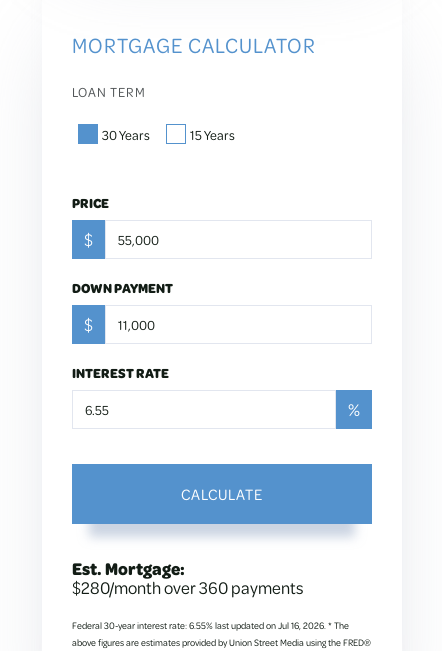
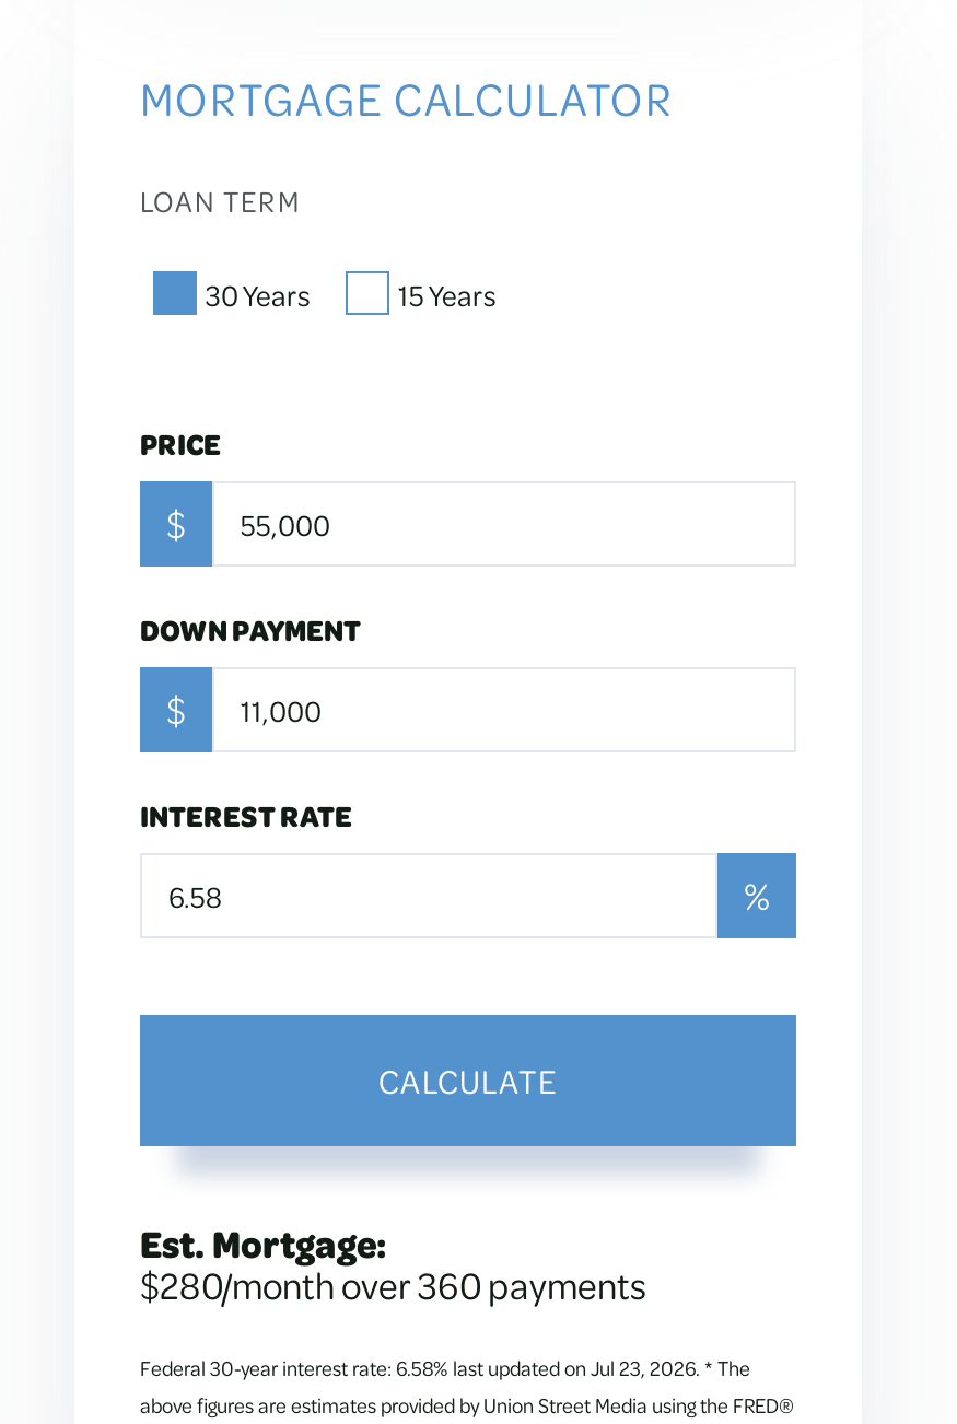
- Federal 30-year interest rate: 6.55% last updated on Jul 16, 2026. * The
+ Federal 30-year interest rate: 6.58% last updated on Jul 23, 2026. * The
